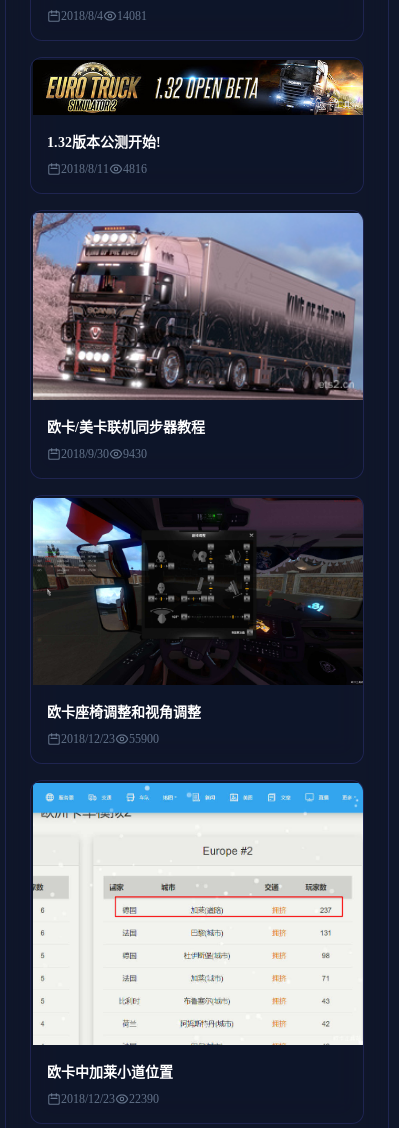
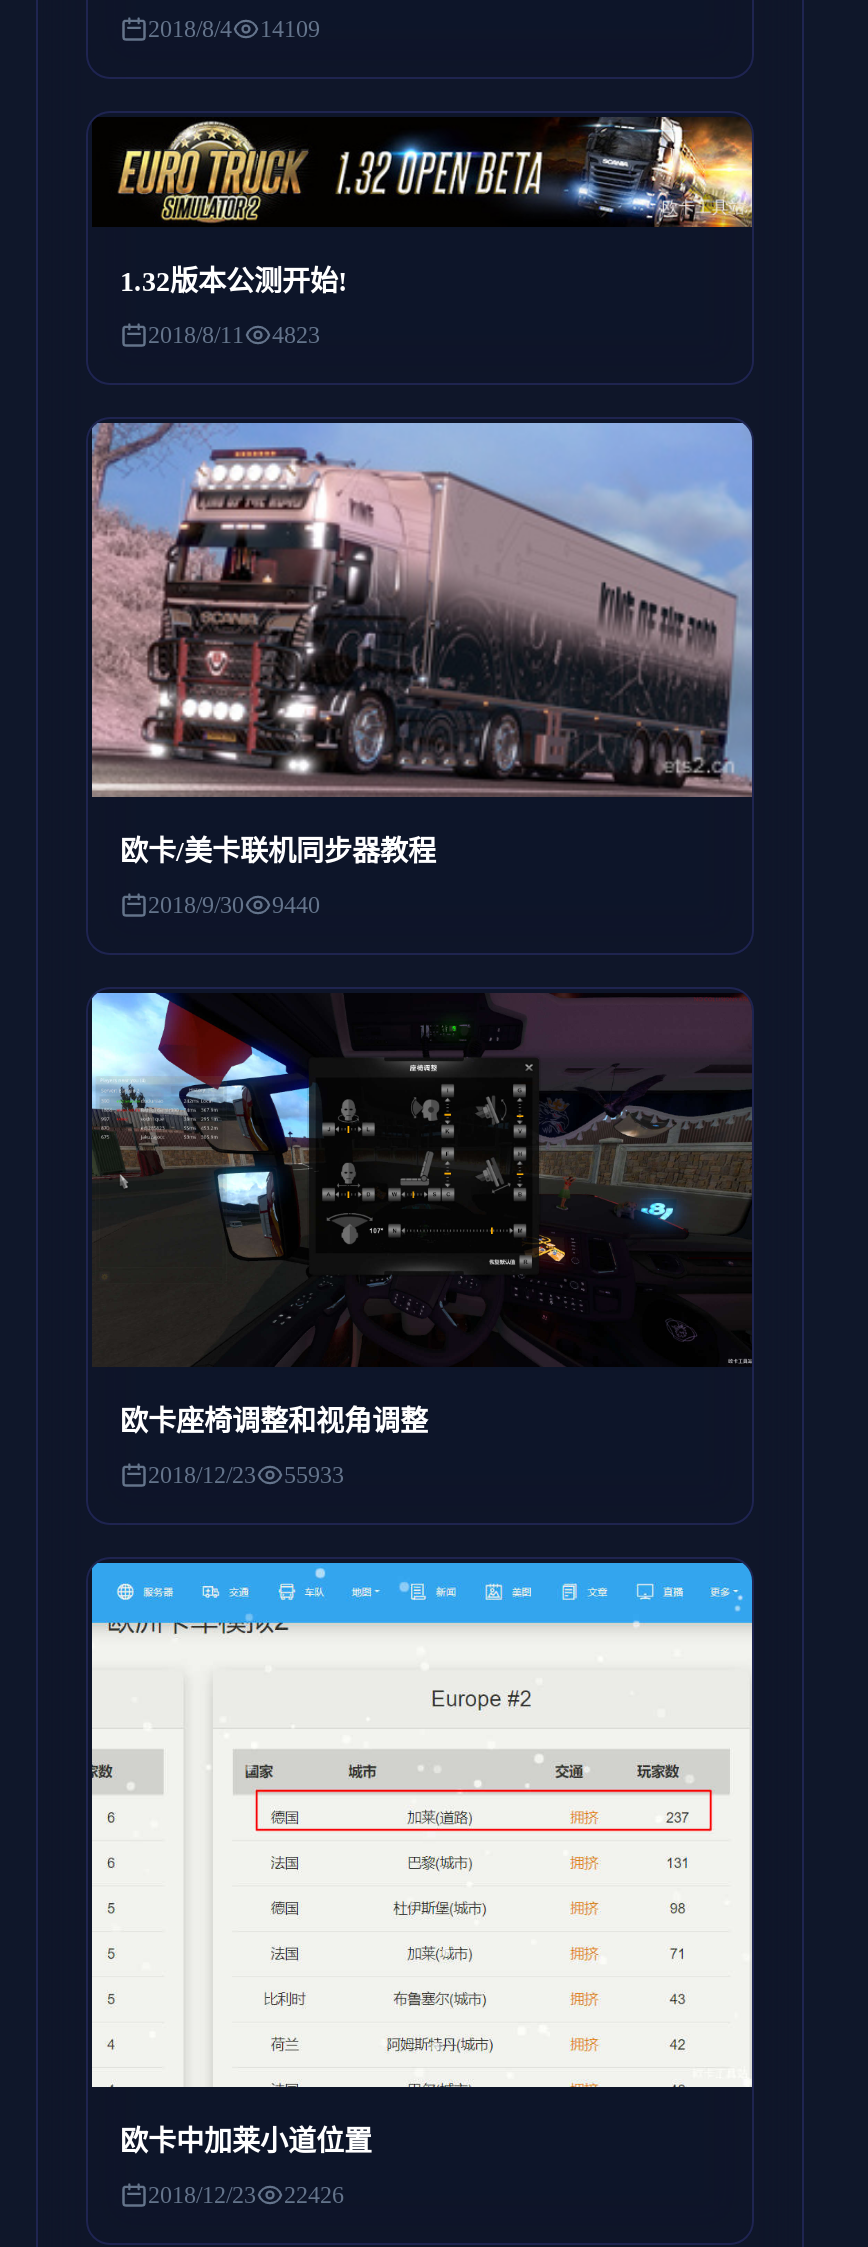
- 2018/8/4 14081
+ 2018/8/4 14109

- 2018/8/11 4816
+ 2018/8/11 4823

- 2018/9/30 9430
+ 2018/9/30 9440

- 2018/12/23 55900
+ 2018/12/23 55933

- 2018/12/23 22390
+ 2018/12/23 22426
